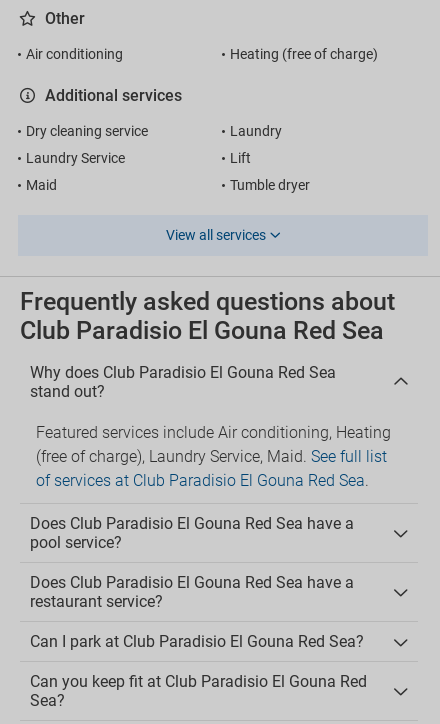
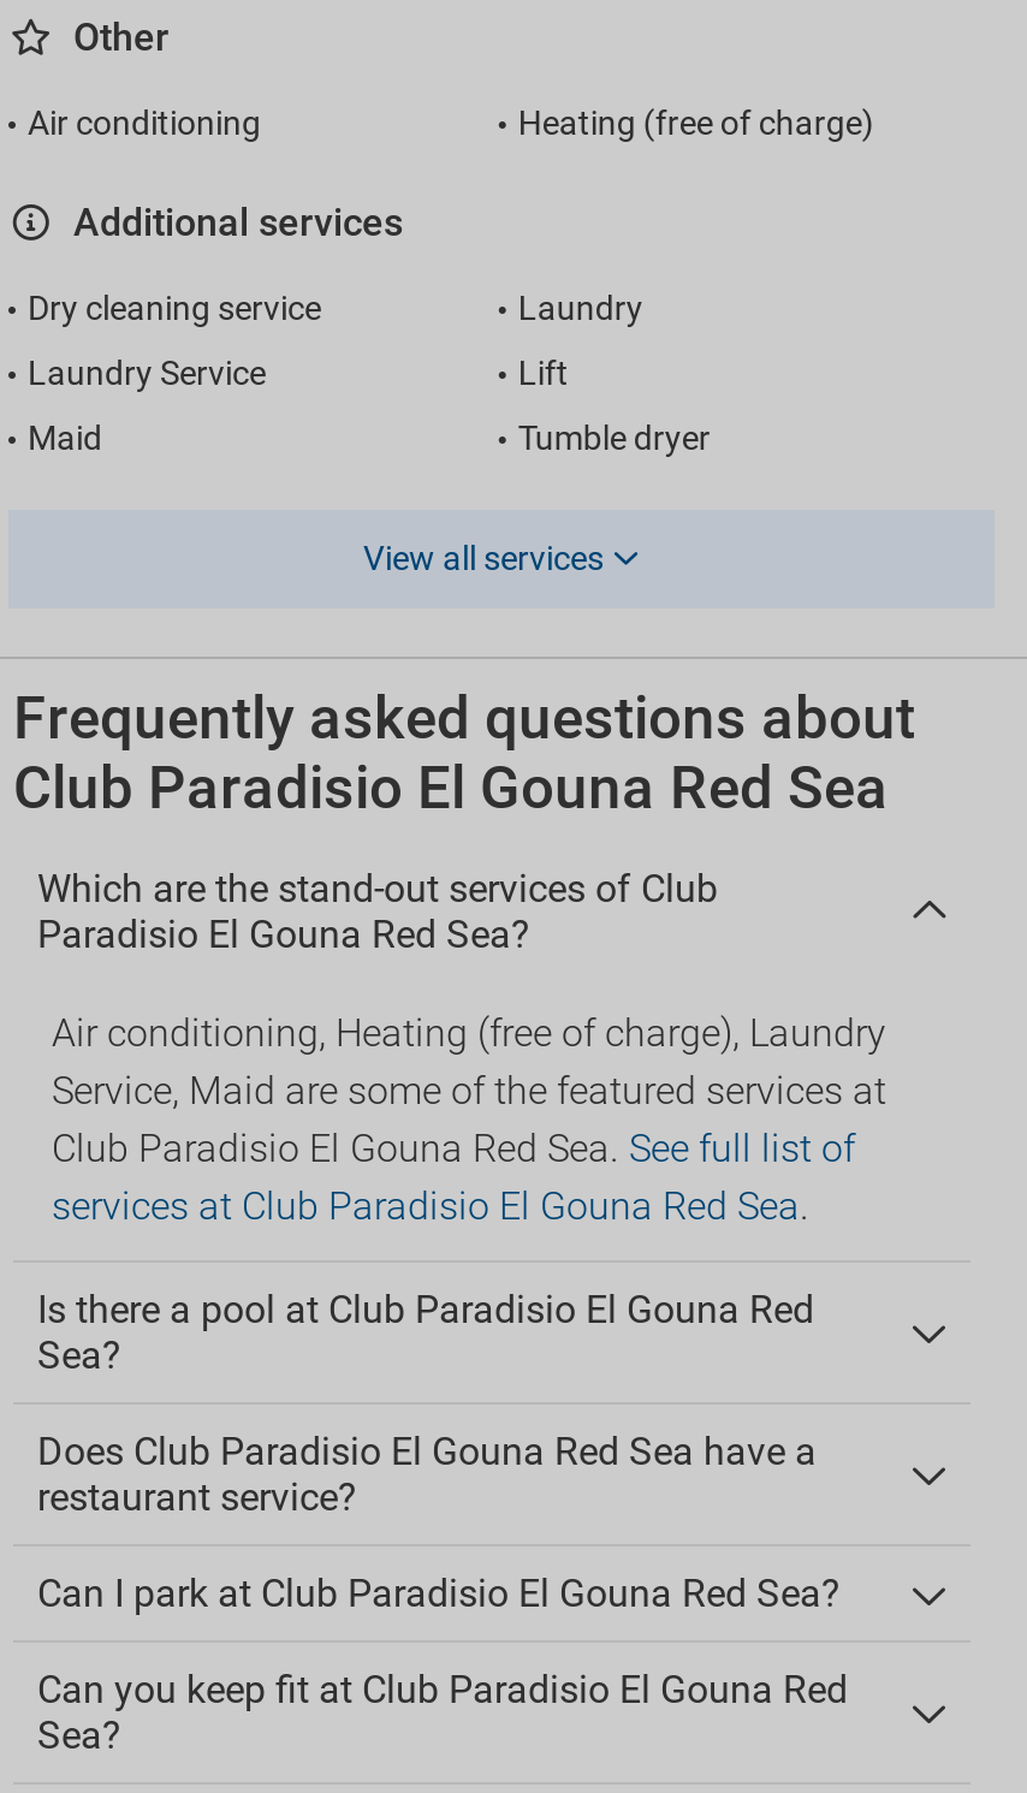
- Why does Club Paradisio El Gouna Red Sea
- stand out?
+ Which are the stand-out services of Club
+ Paradisio El Gouna Red Sea?

- Featured services include Air conditioning, Heating
- (free of charge), Laundry Service, Maid. See full list
- of services at Club Paradisio El Gouna Red Sea.
+ Air conditioning, Heating (free of charge), Laundry
+ Service, Maid are some of the featured services at
+ Club Paradisio El Gouna Red Sea. See full list of
+ services at Club Paradisio El Gouna Red Sea.

- Does Club Paradisio El Gouna Red Sea have a
- pool service?
+ Is there a pool at Club Paradisio El Gouna Red
+ Sea?
